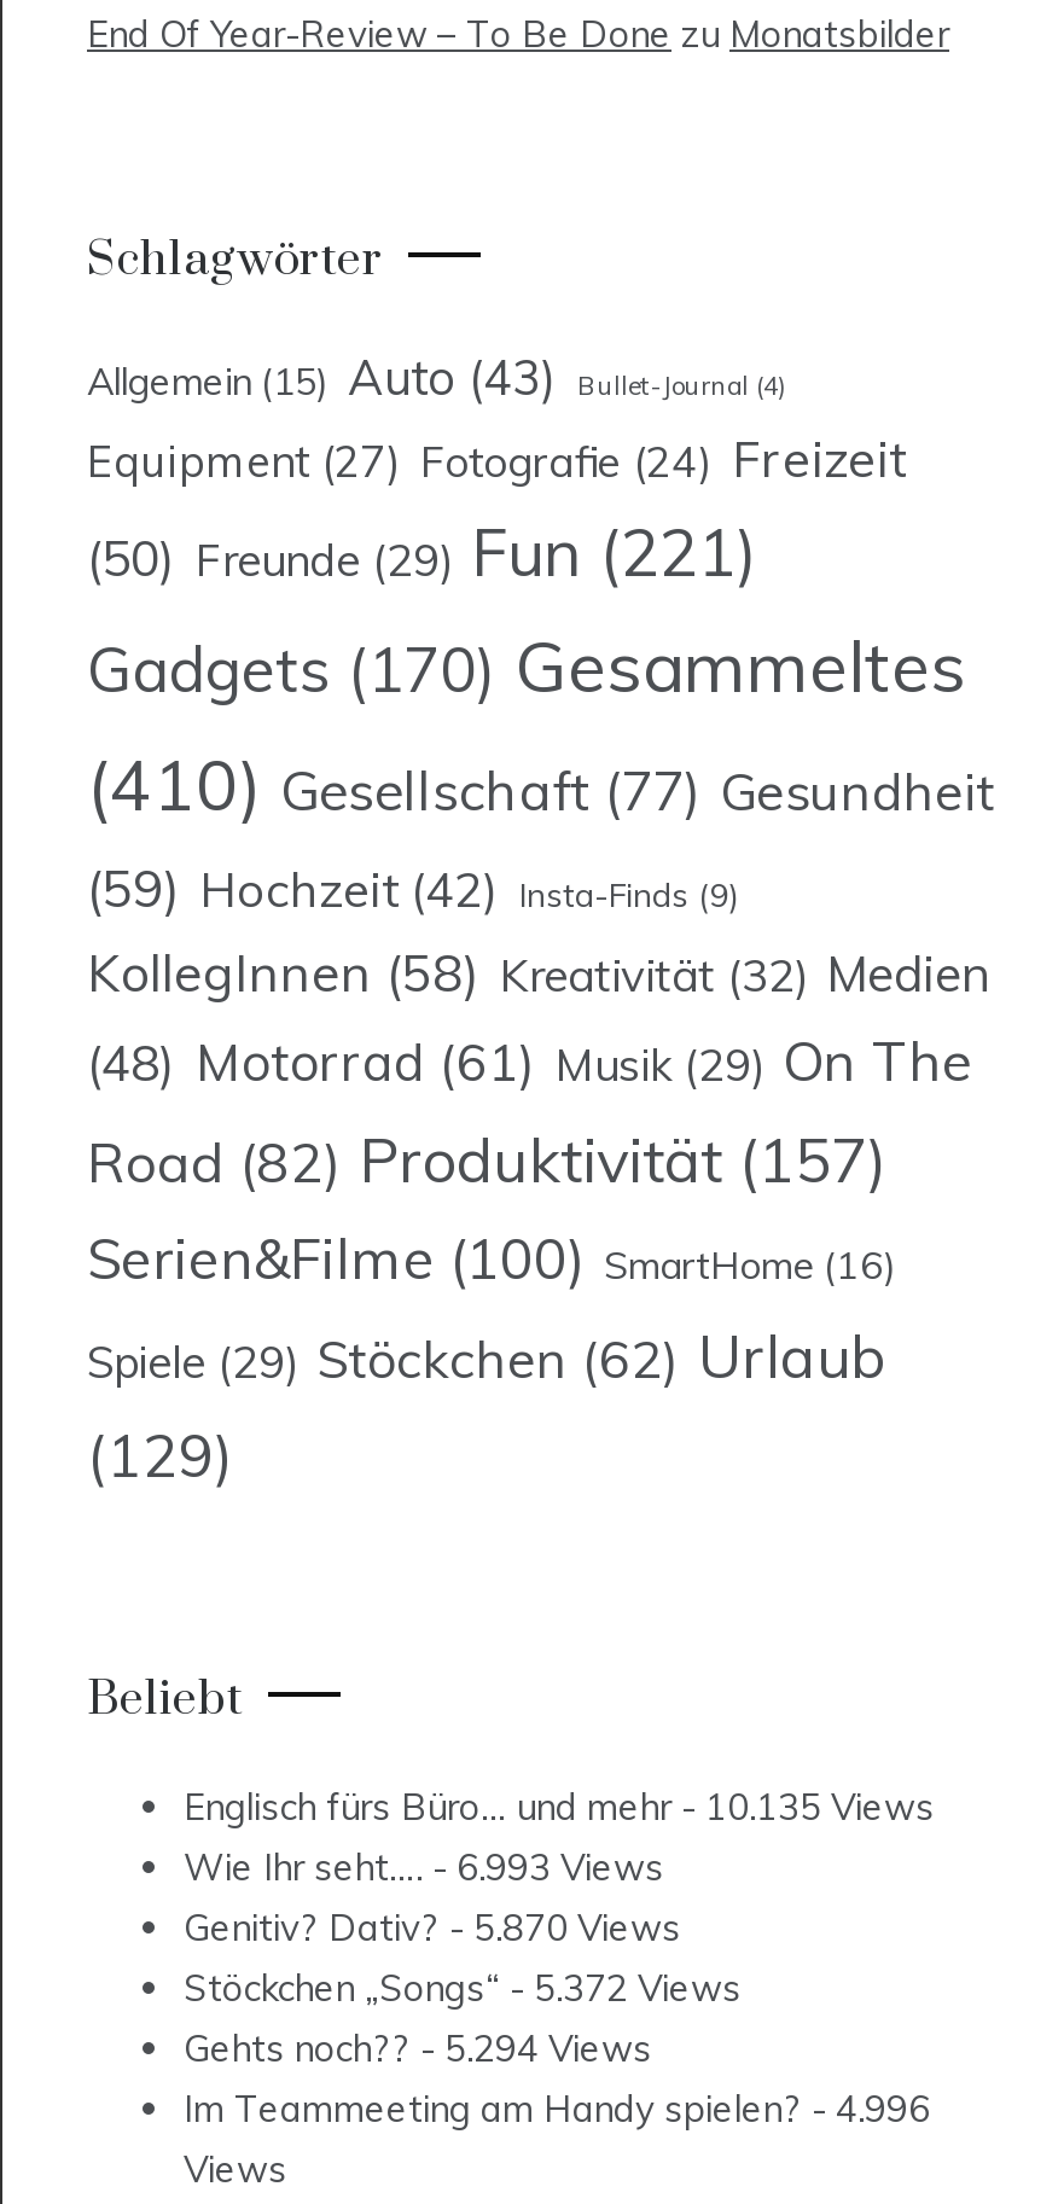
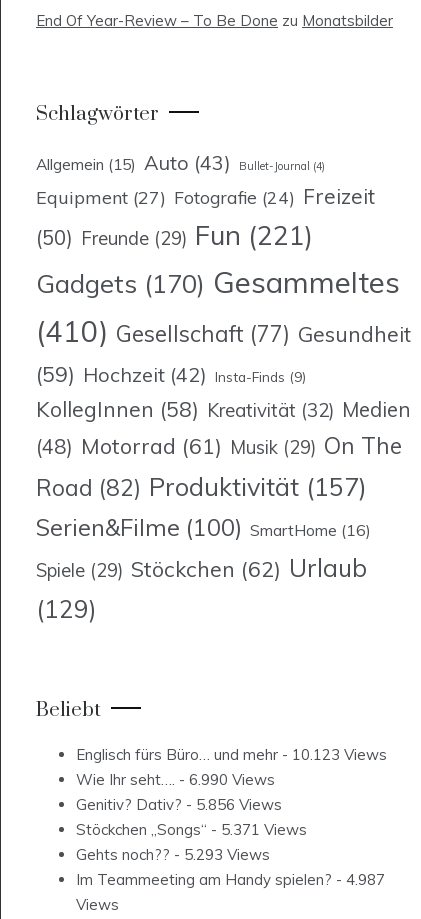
- Englisch fürs Büro… und mehr - 10.135 Views
+ Englisch fürs Büro… und mehr - 10.123 Views

- Wie Ihr seht…. - 6.993 Views
+ Wie Ihr seht…. - 6.990 Views

- Genitiv? Dativ? - 5.870 Views
+ Genitiv? Dativ? - 5.856 Views

- Stöckchen „Songs“- 5.372 Views
+ Stöckchen „Songs“- 5.371 Views

- Gehts noch?? - 5.294 Views
+ Gehts noch?? - 5.293 Views

- Im Teammeeting am Handy spielen? - 4.996
+ Im Teammeeting am Handy spielen? - 4.987
